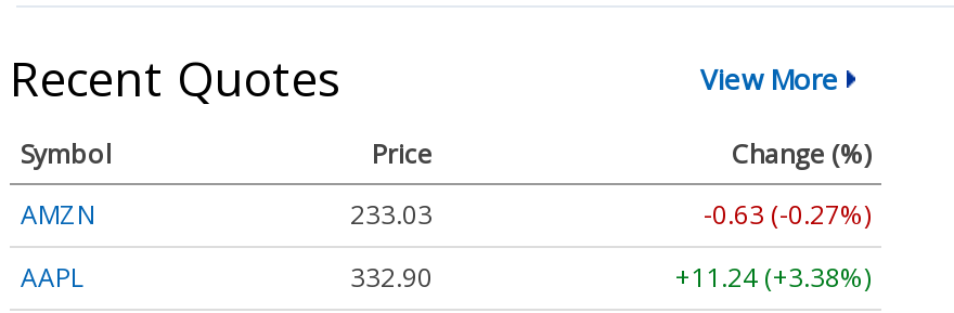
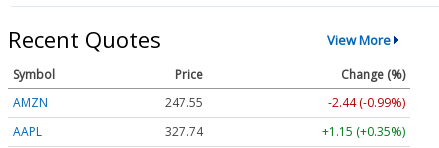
- 233.03
+ 247.55

- -0.63 (-0.27%)
+ -2.44 (-0.99%)

- 332.90
+ 327.74

- +11.24 (+3.38%)
+ +1.15 (+0.35%)
